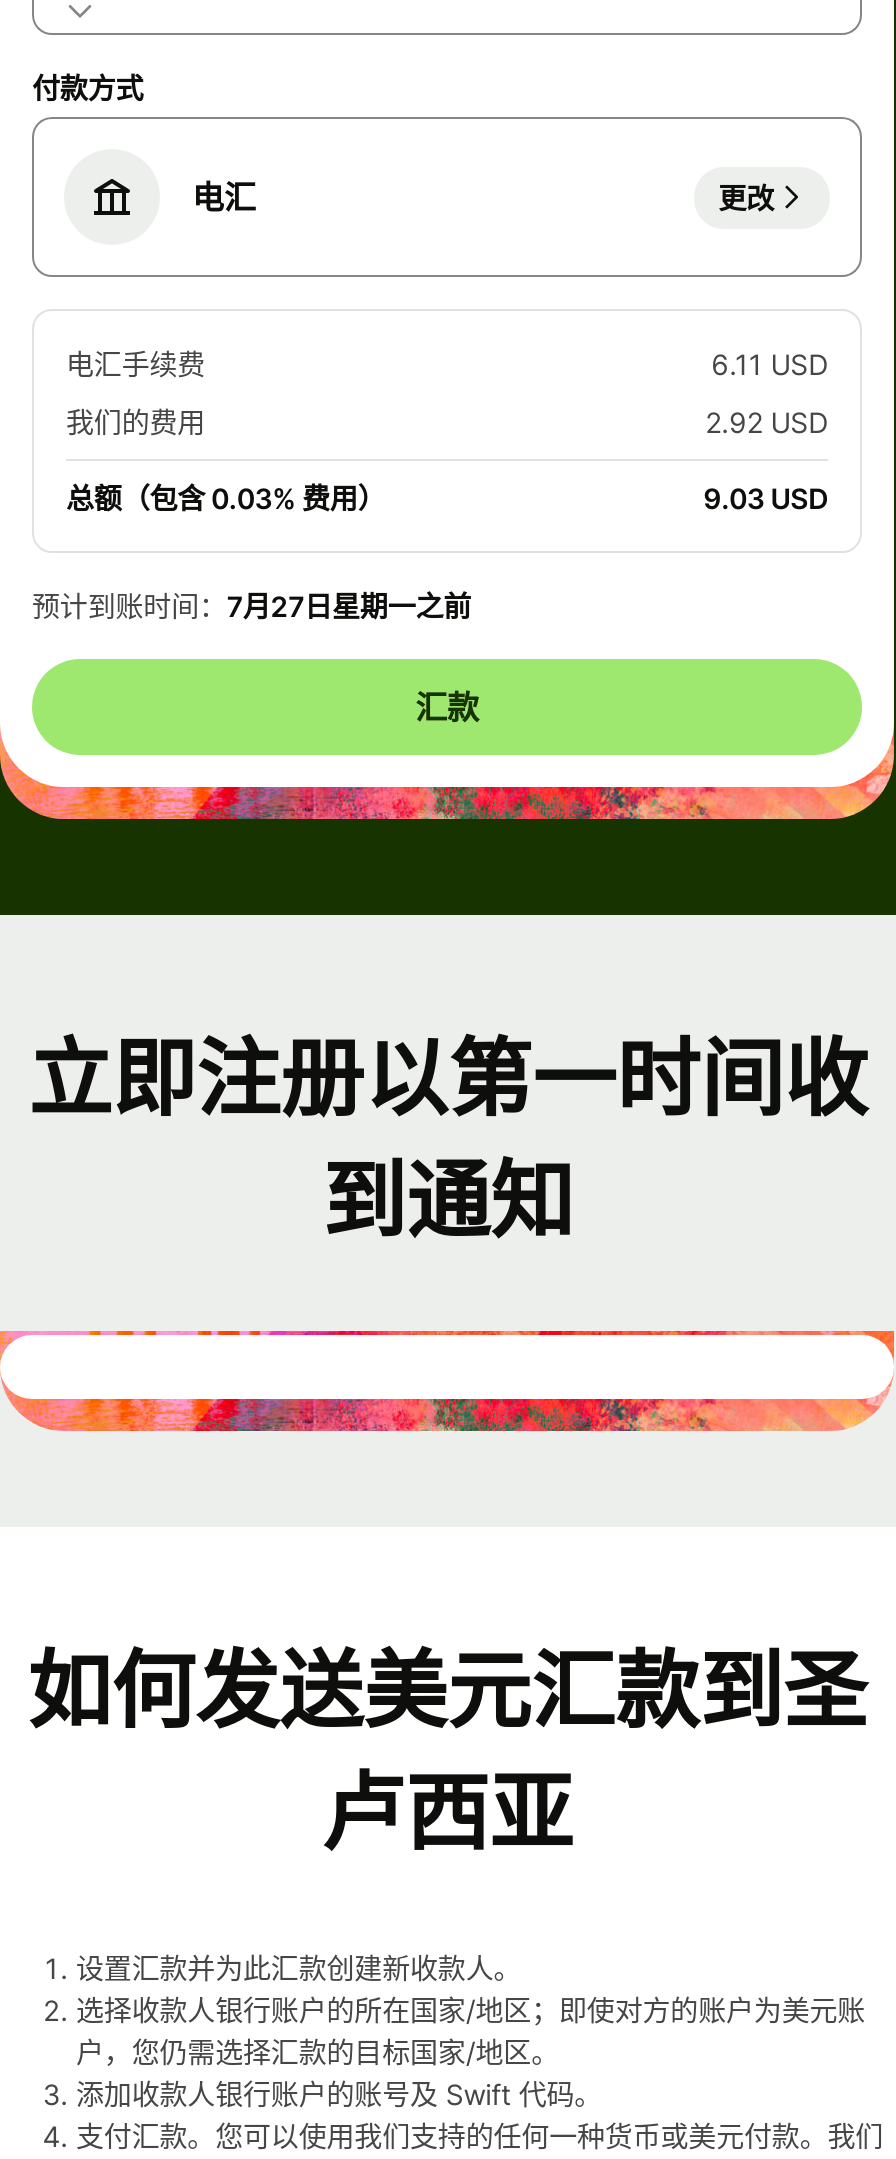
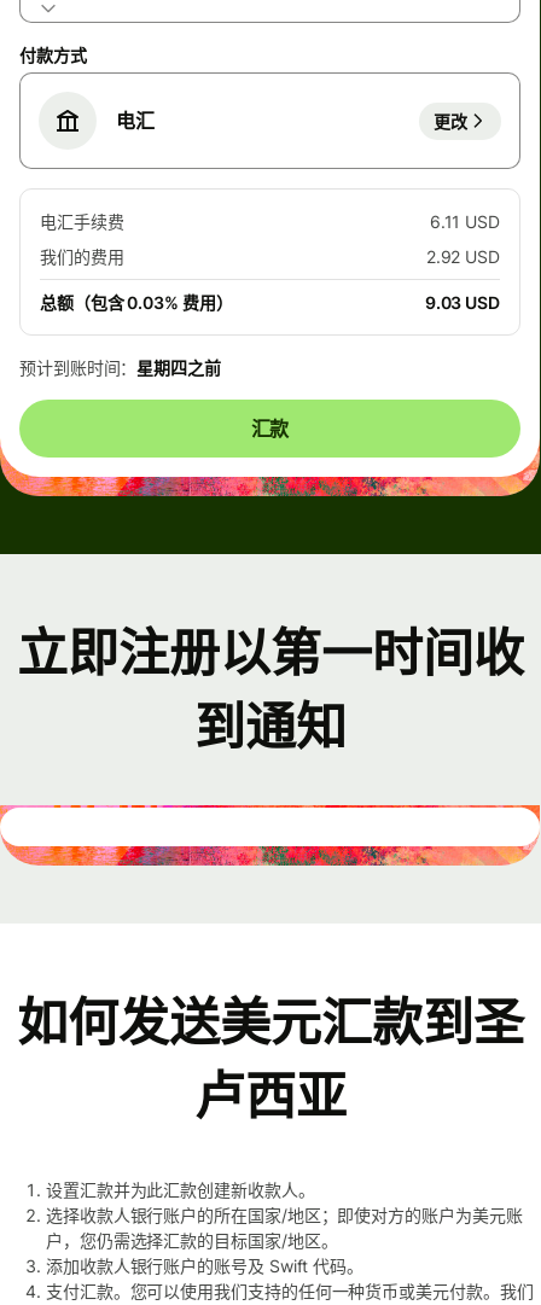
- 预计到账时间：7月27日星期一之前
+ 预计到账时间：星期四之前
